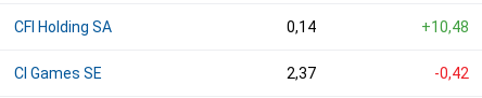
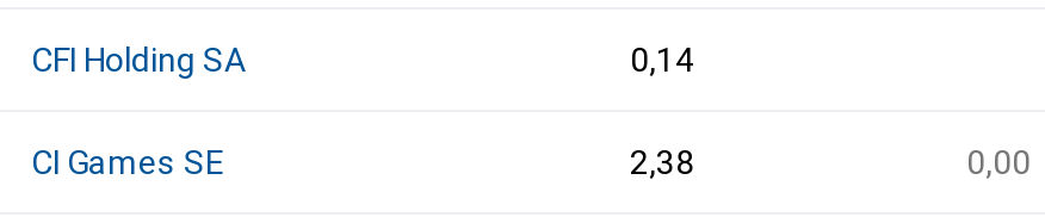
- +10,48

- 2,37
+ 2,38

- -0,42
+ 0,00
